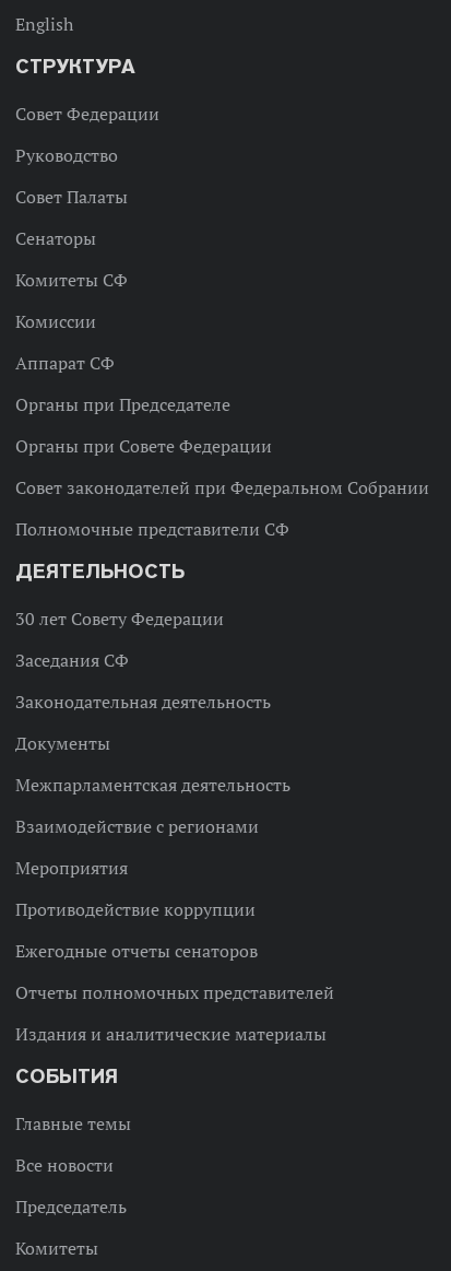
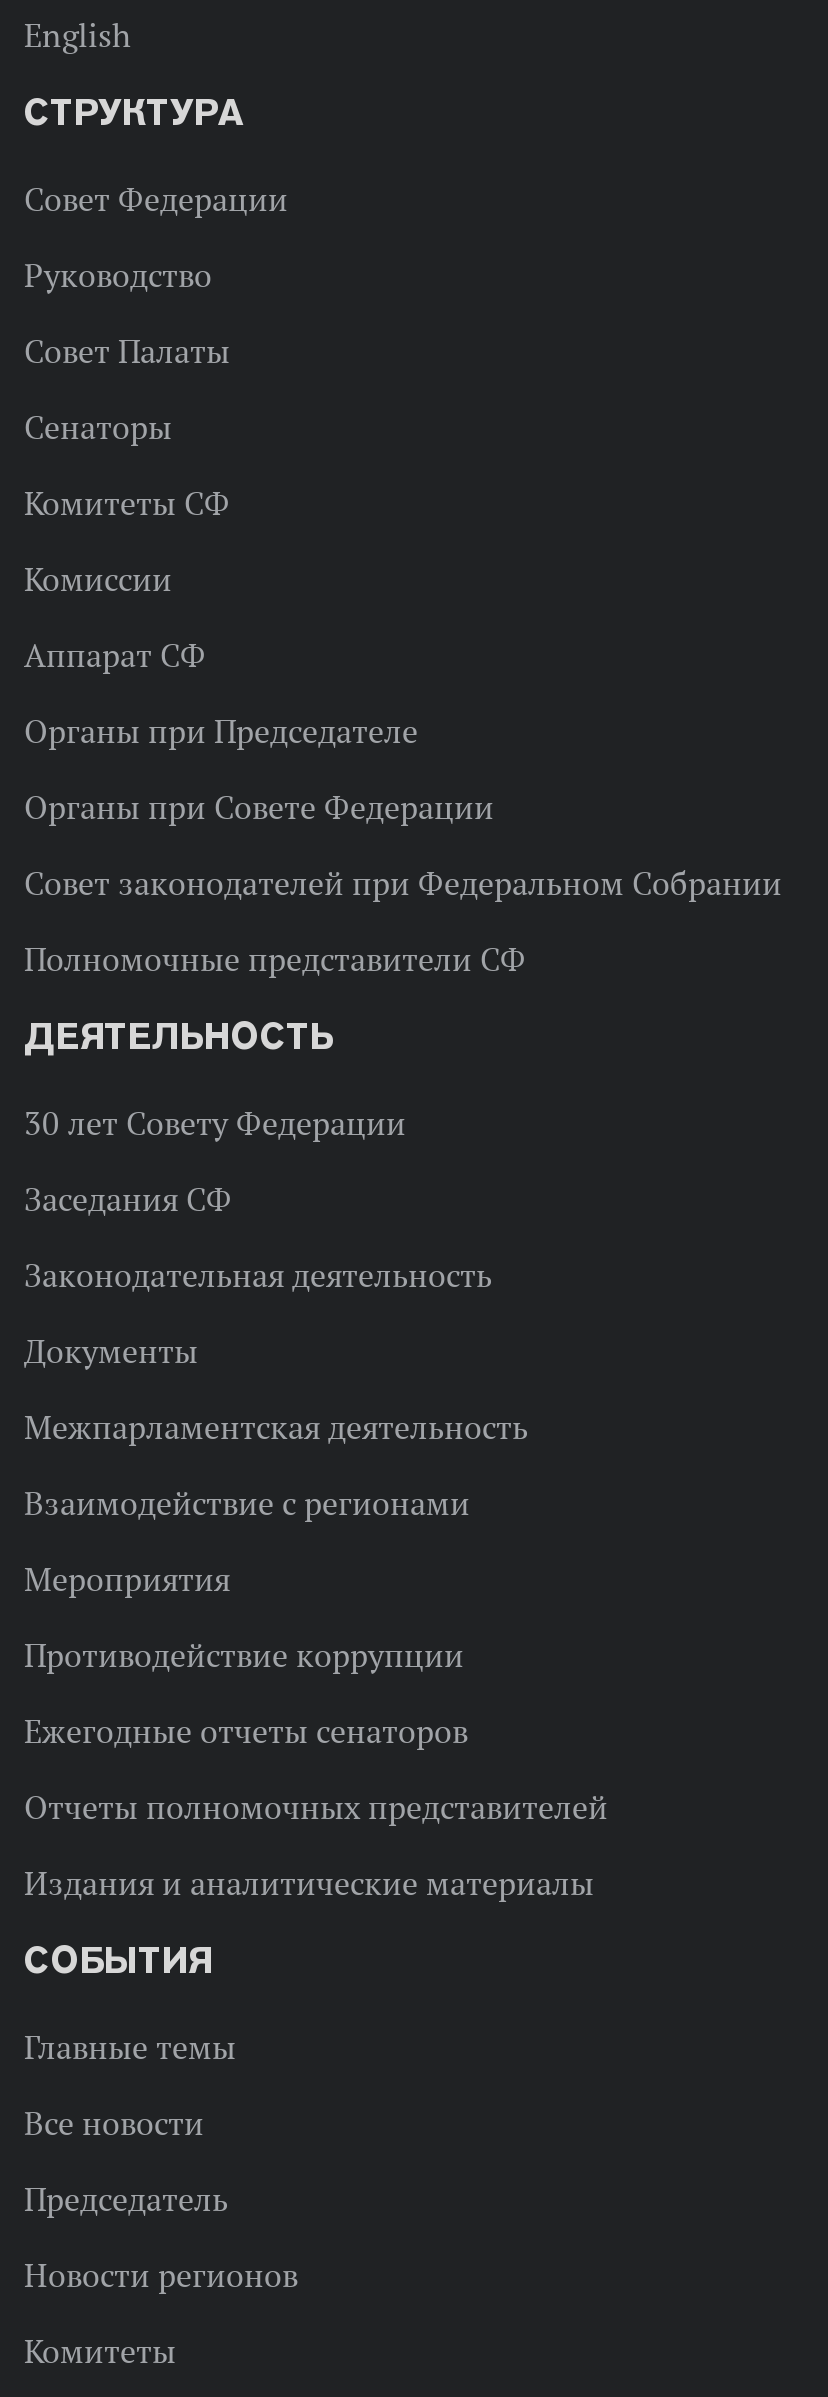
+ Новости регионов
